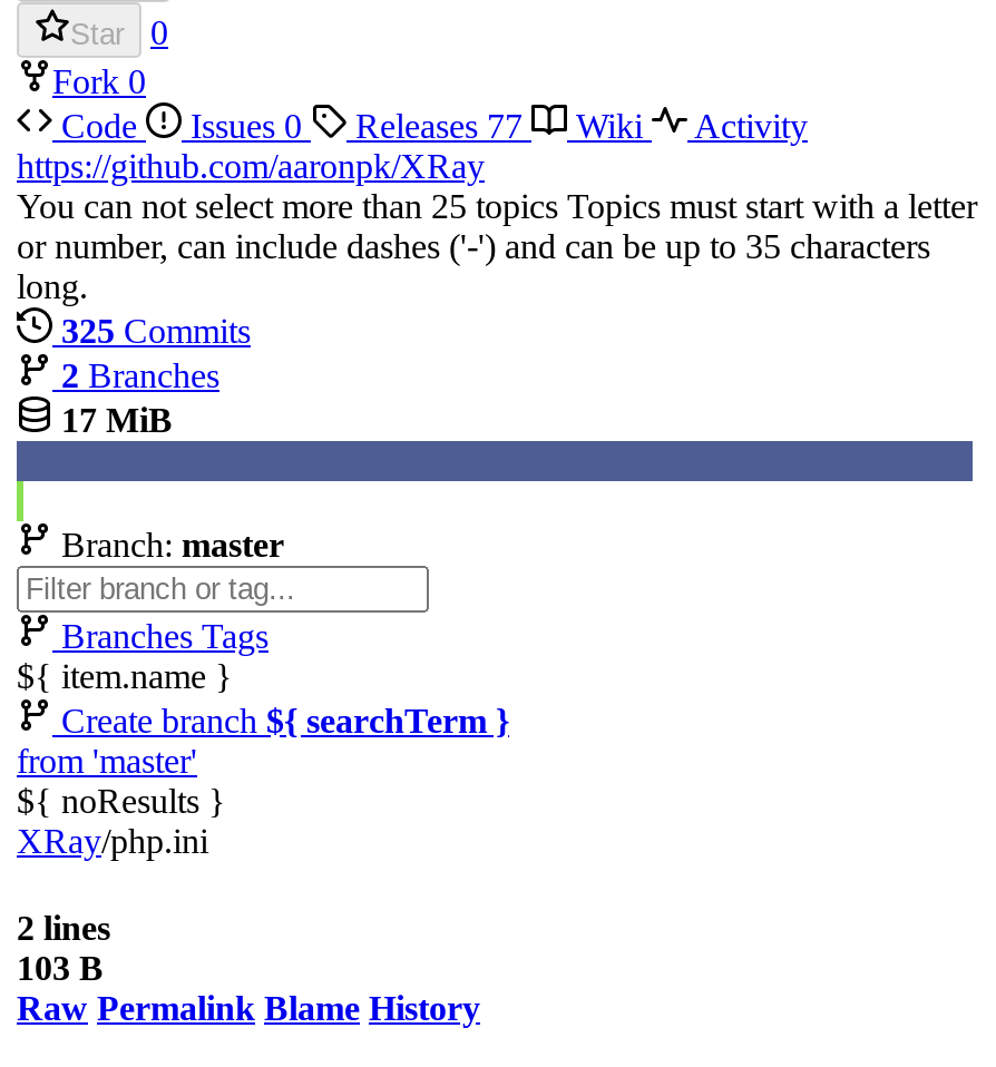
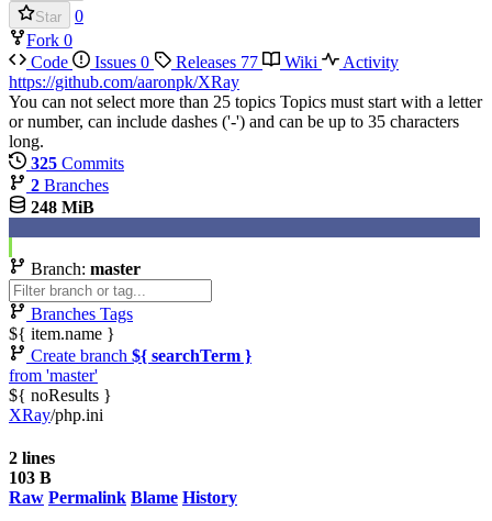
- 17 MiB
+ 248 MiB
